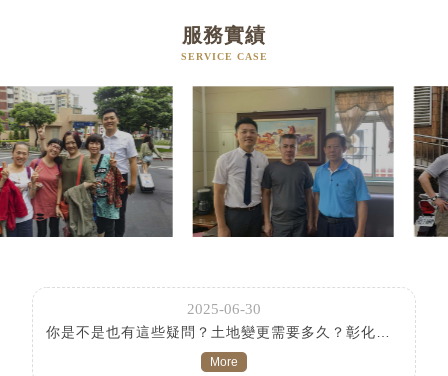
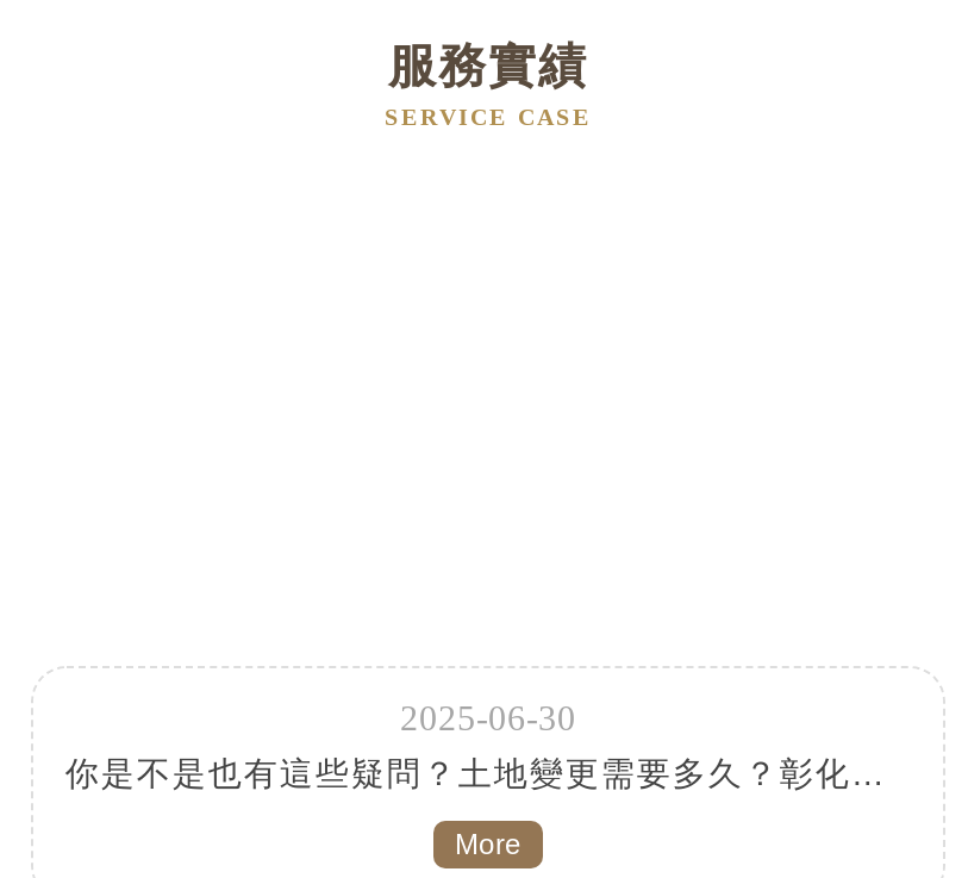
- [image]

- [image]

- [image]
